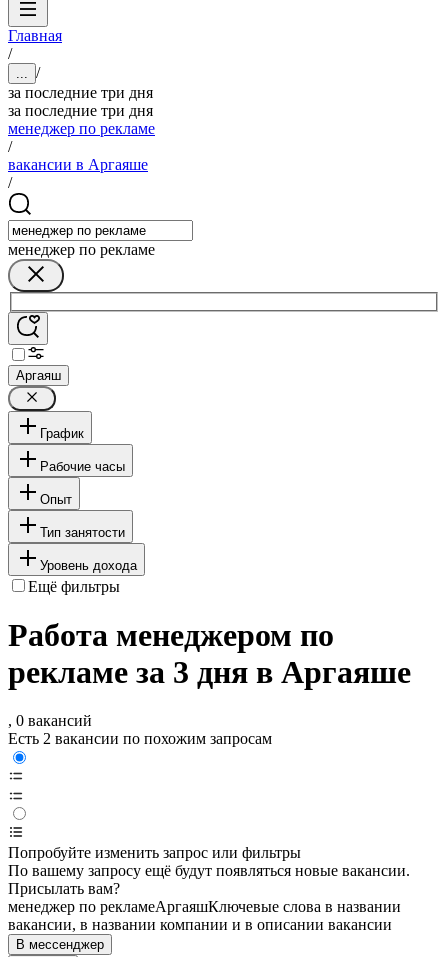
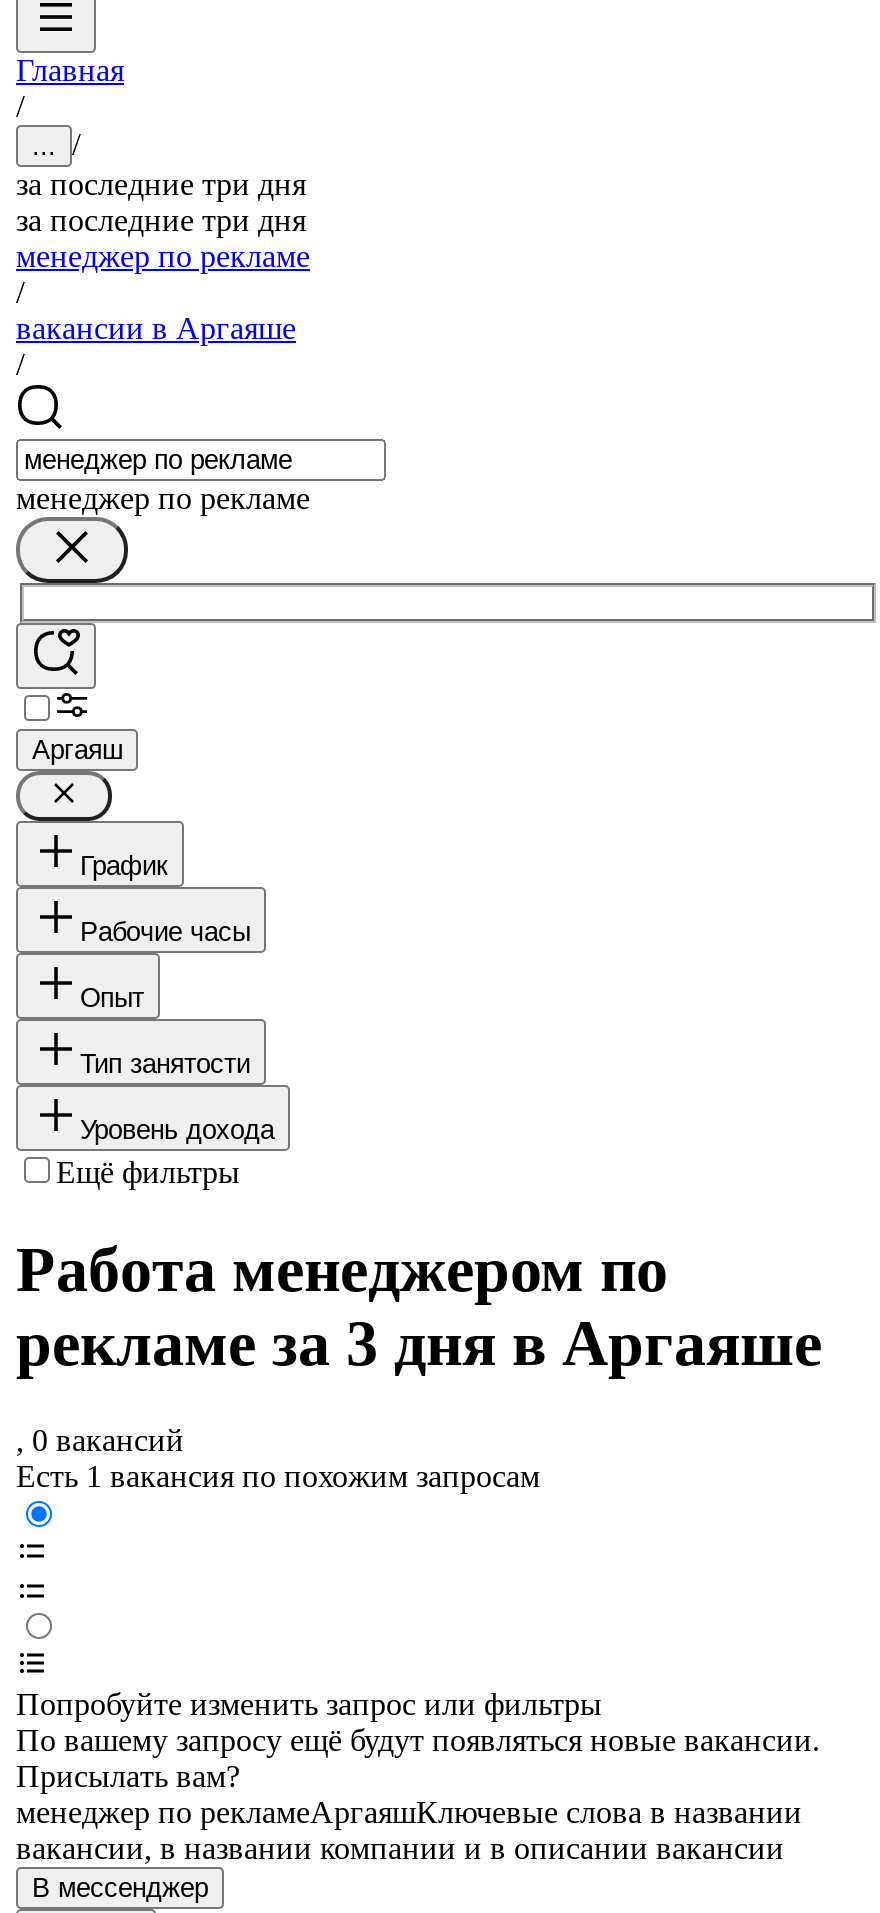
- Есть 2 вакансии по похожим запросам
+ Есть 1 вакансия по похожим запросам
